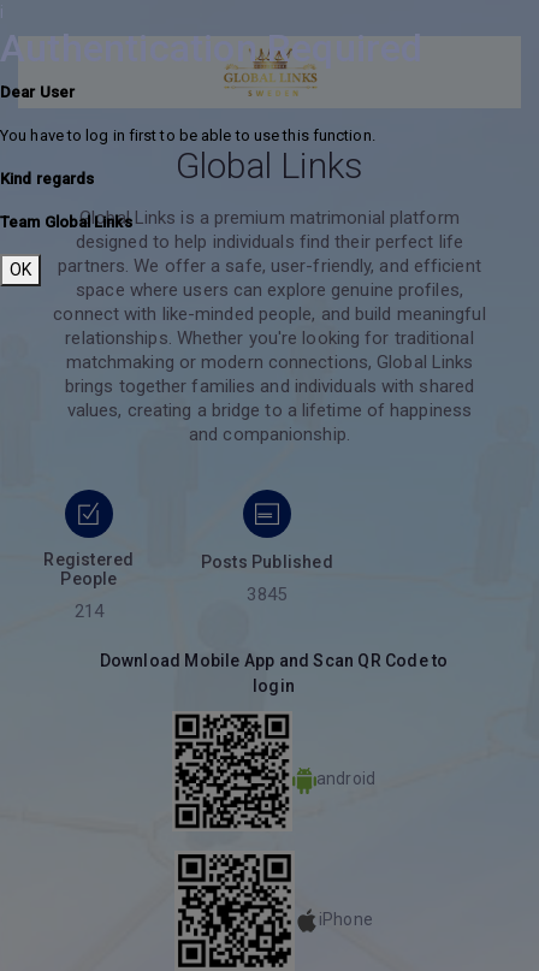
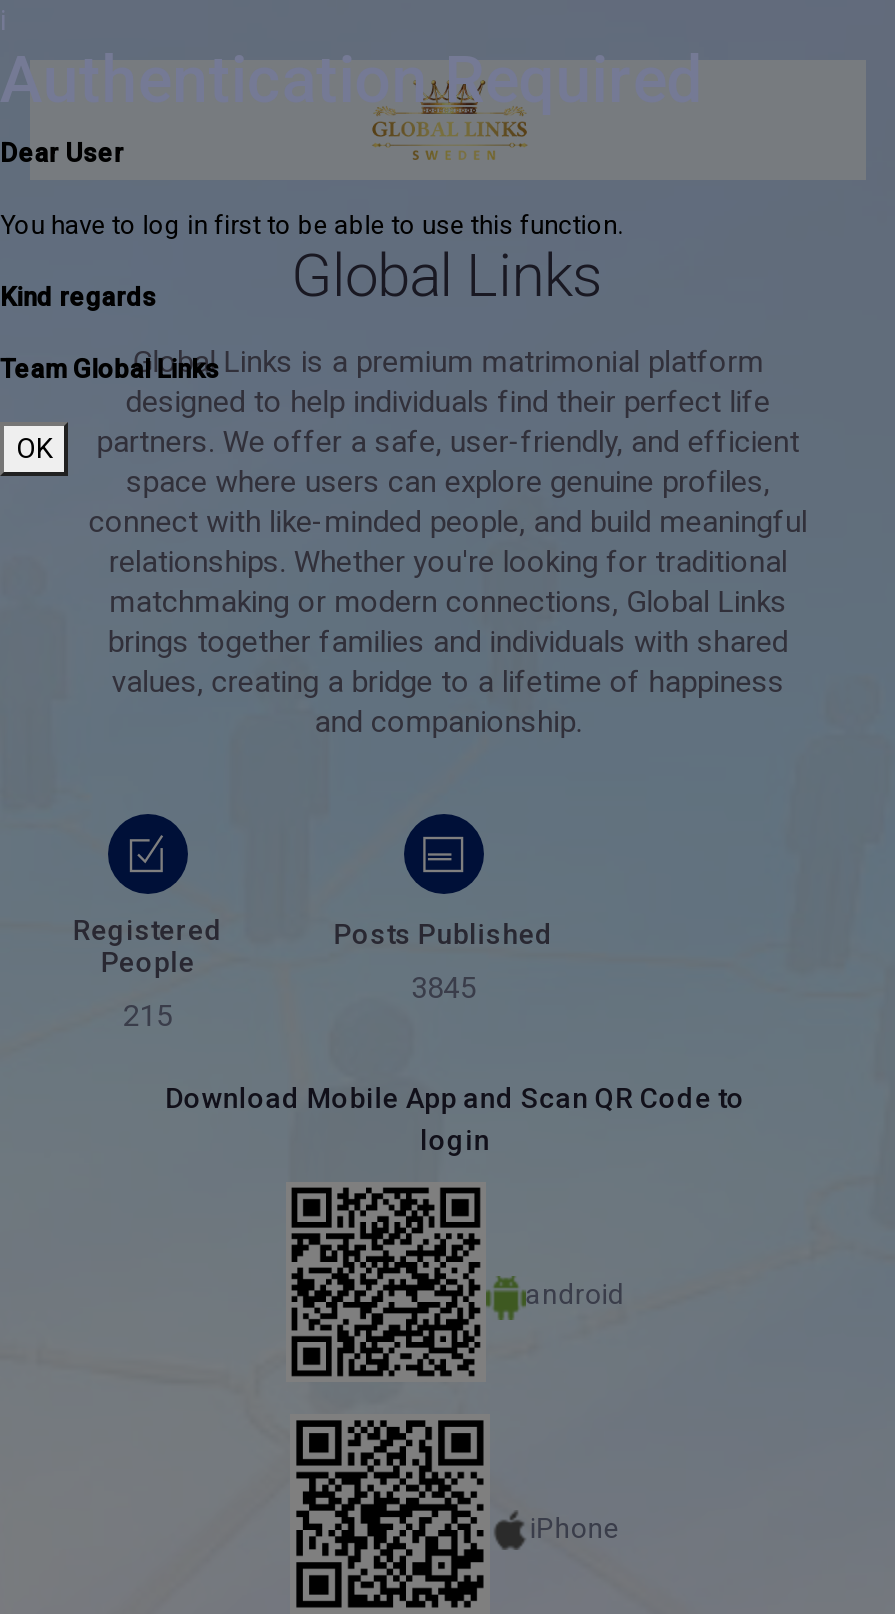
- 214
+ 215
